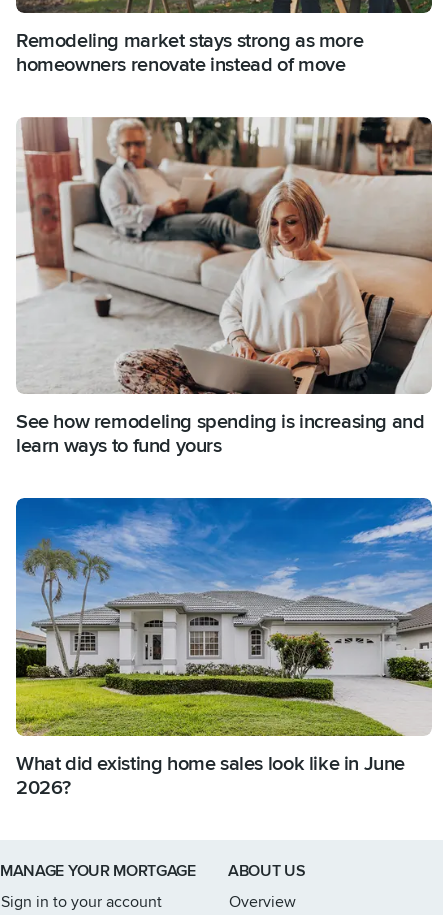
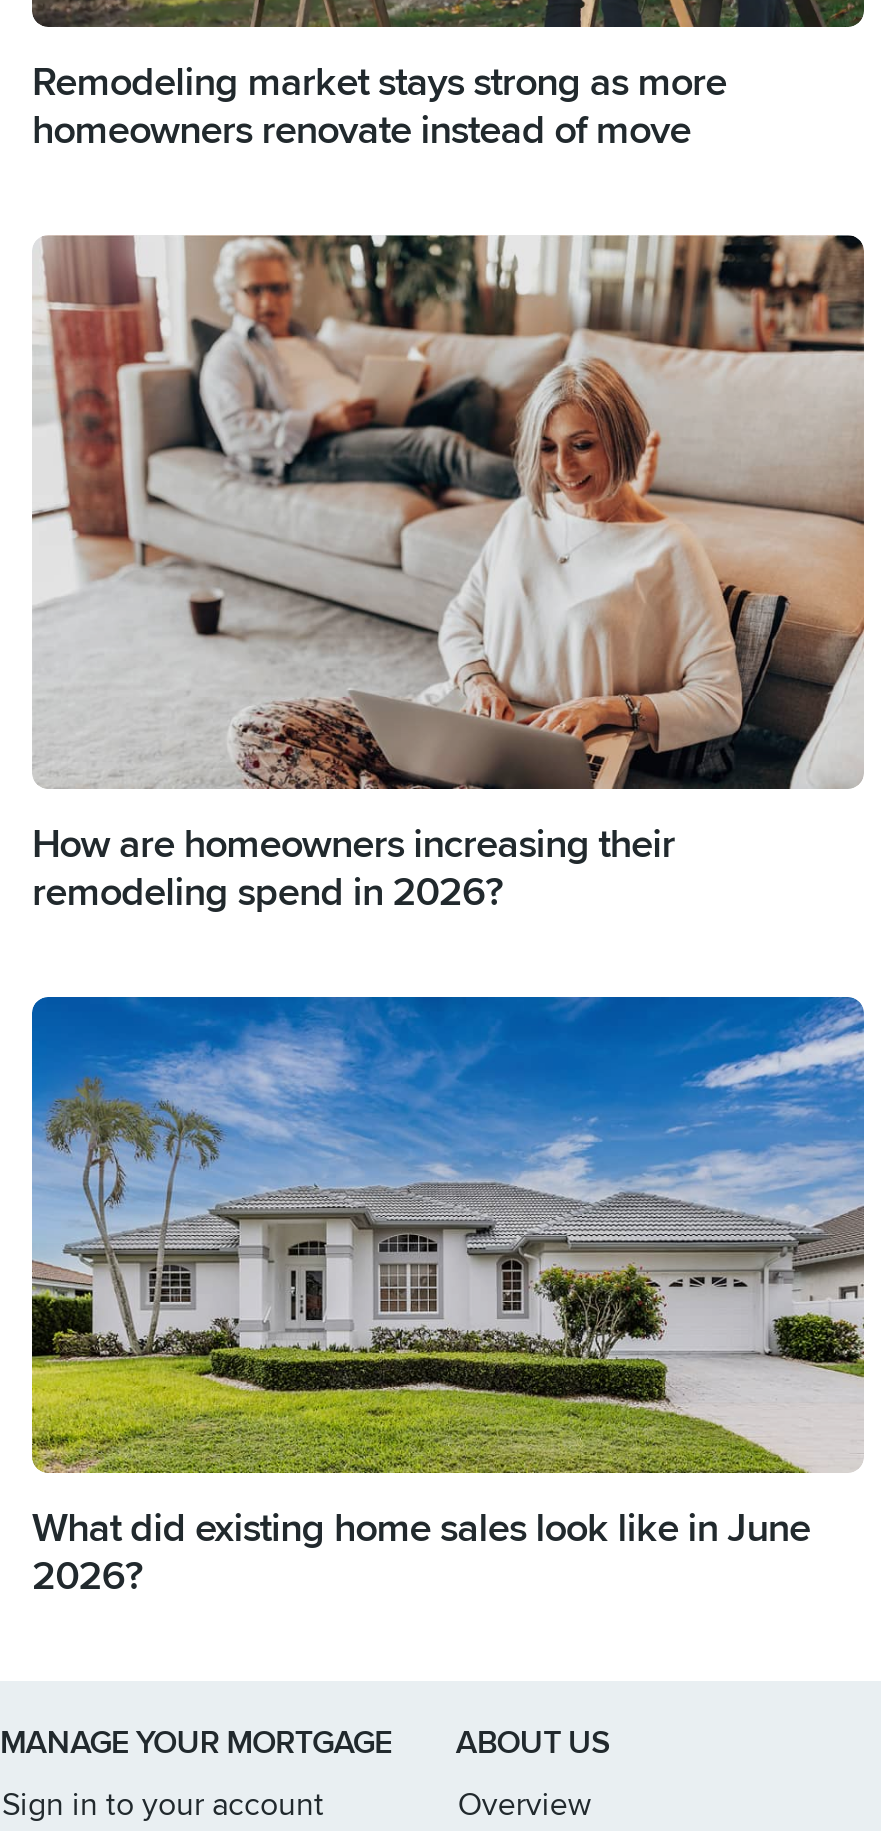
- See how remodeling spending is increasing and
- learn ways to fund yours
+ How are homeowners increasing their
+ remodeling spend in 2026?
